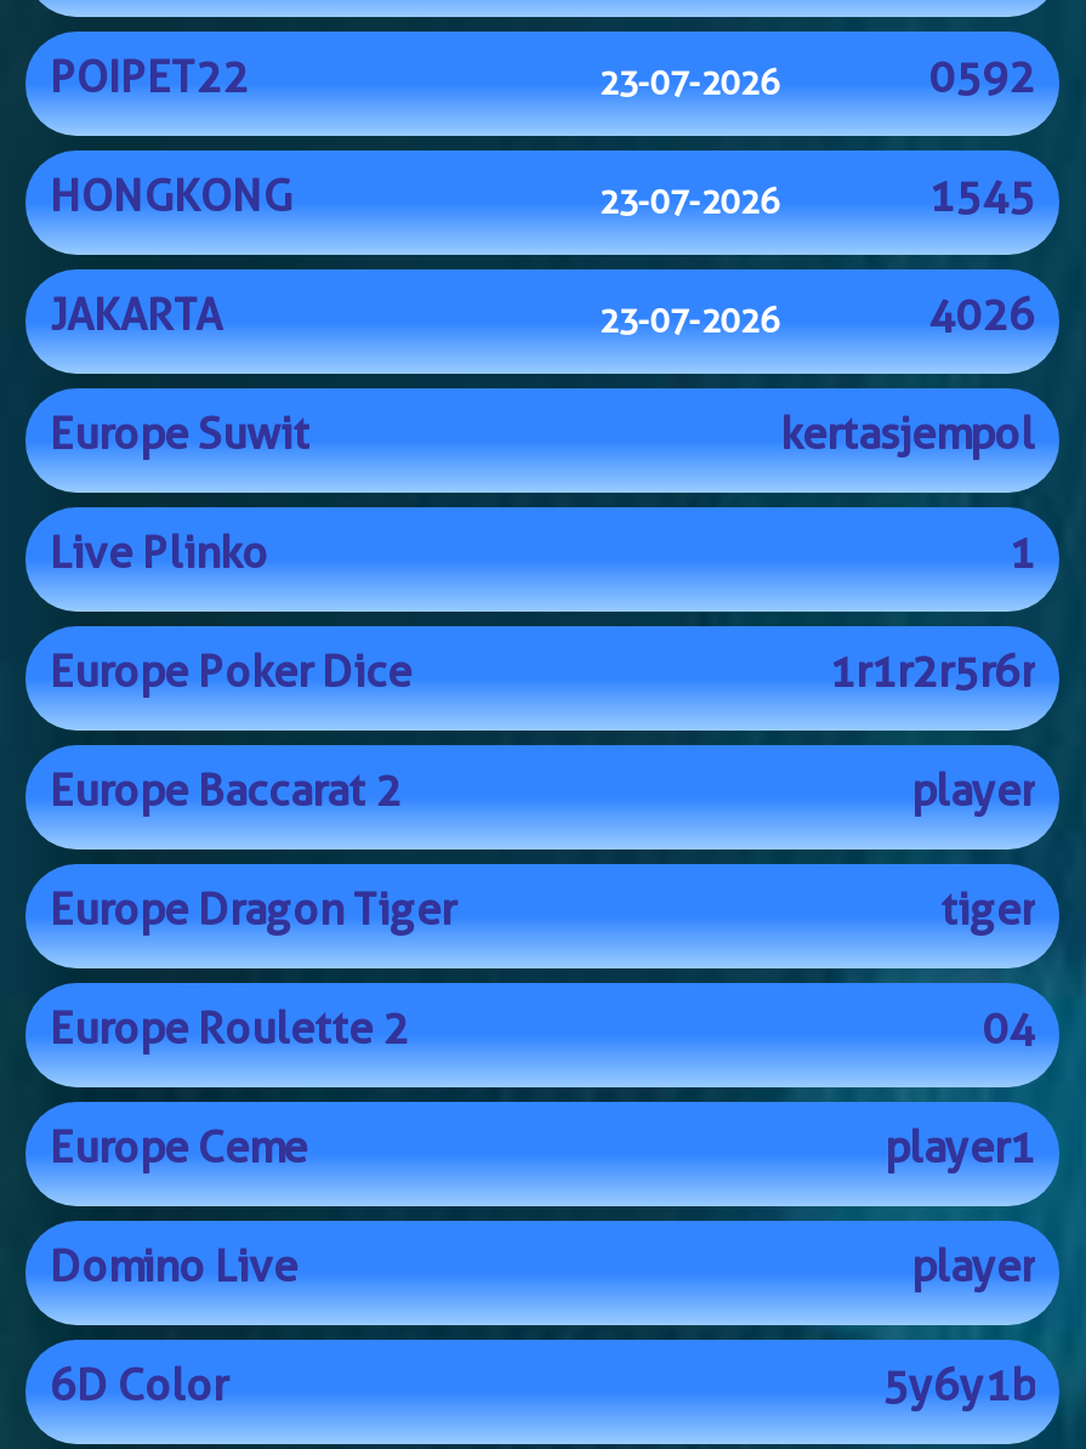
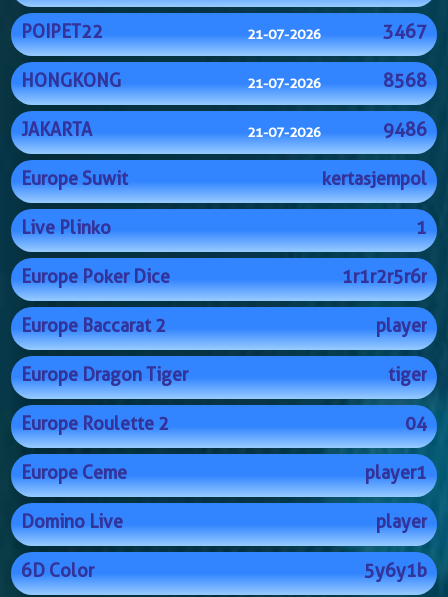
- 23-07-2026
+ 21-07-2026

- 0592
+ 3467

- 23-07-2026
+ 21-07-2026

- 1545
+ 8568

- 23-07-2026
+ 21-07-2026

- 4026
+ 9486
